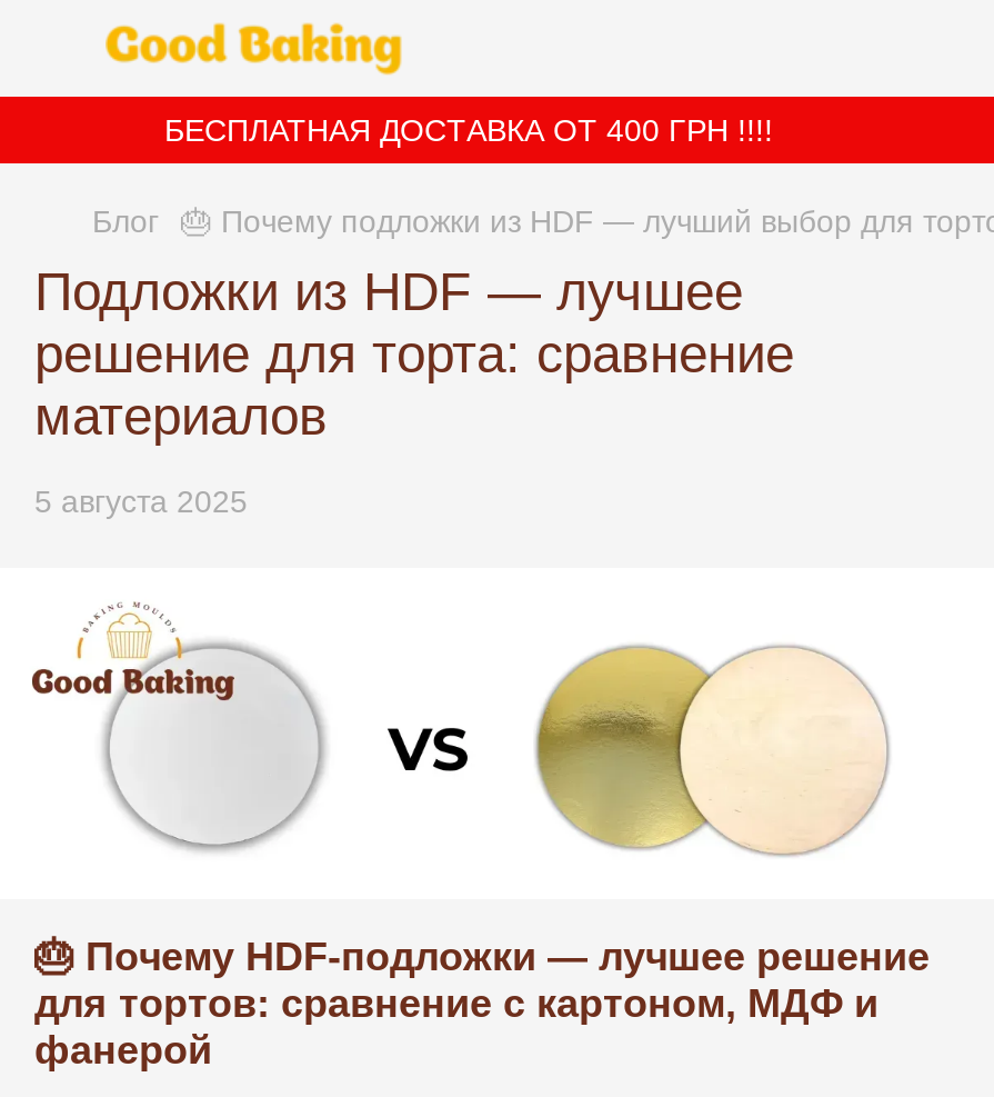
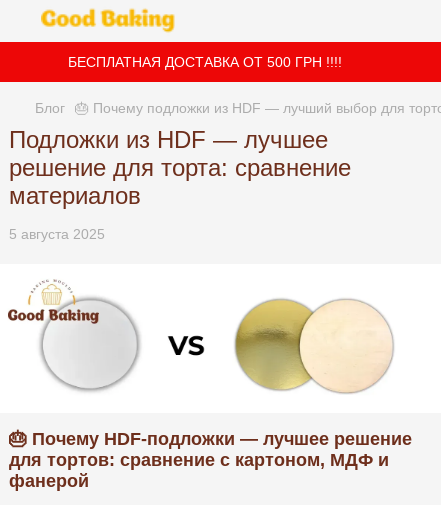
- БЕСПЛАТНАЯ ДОСТАВКА ОТ 400 ГРН !!!!
+ БЕСПЛАТНАЯ ДОСТАВКА ОТ 500 ГРН !!!!
